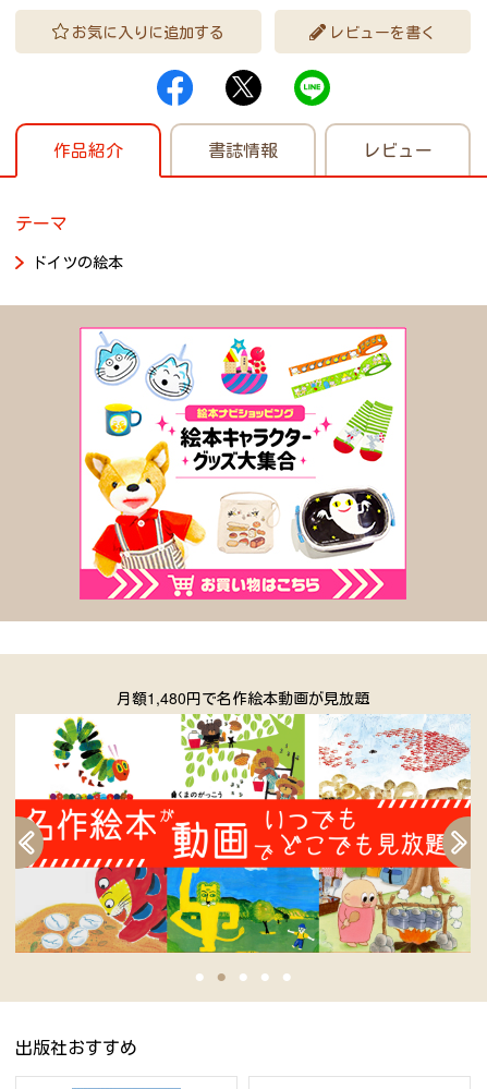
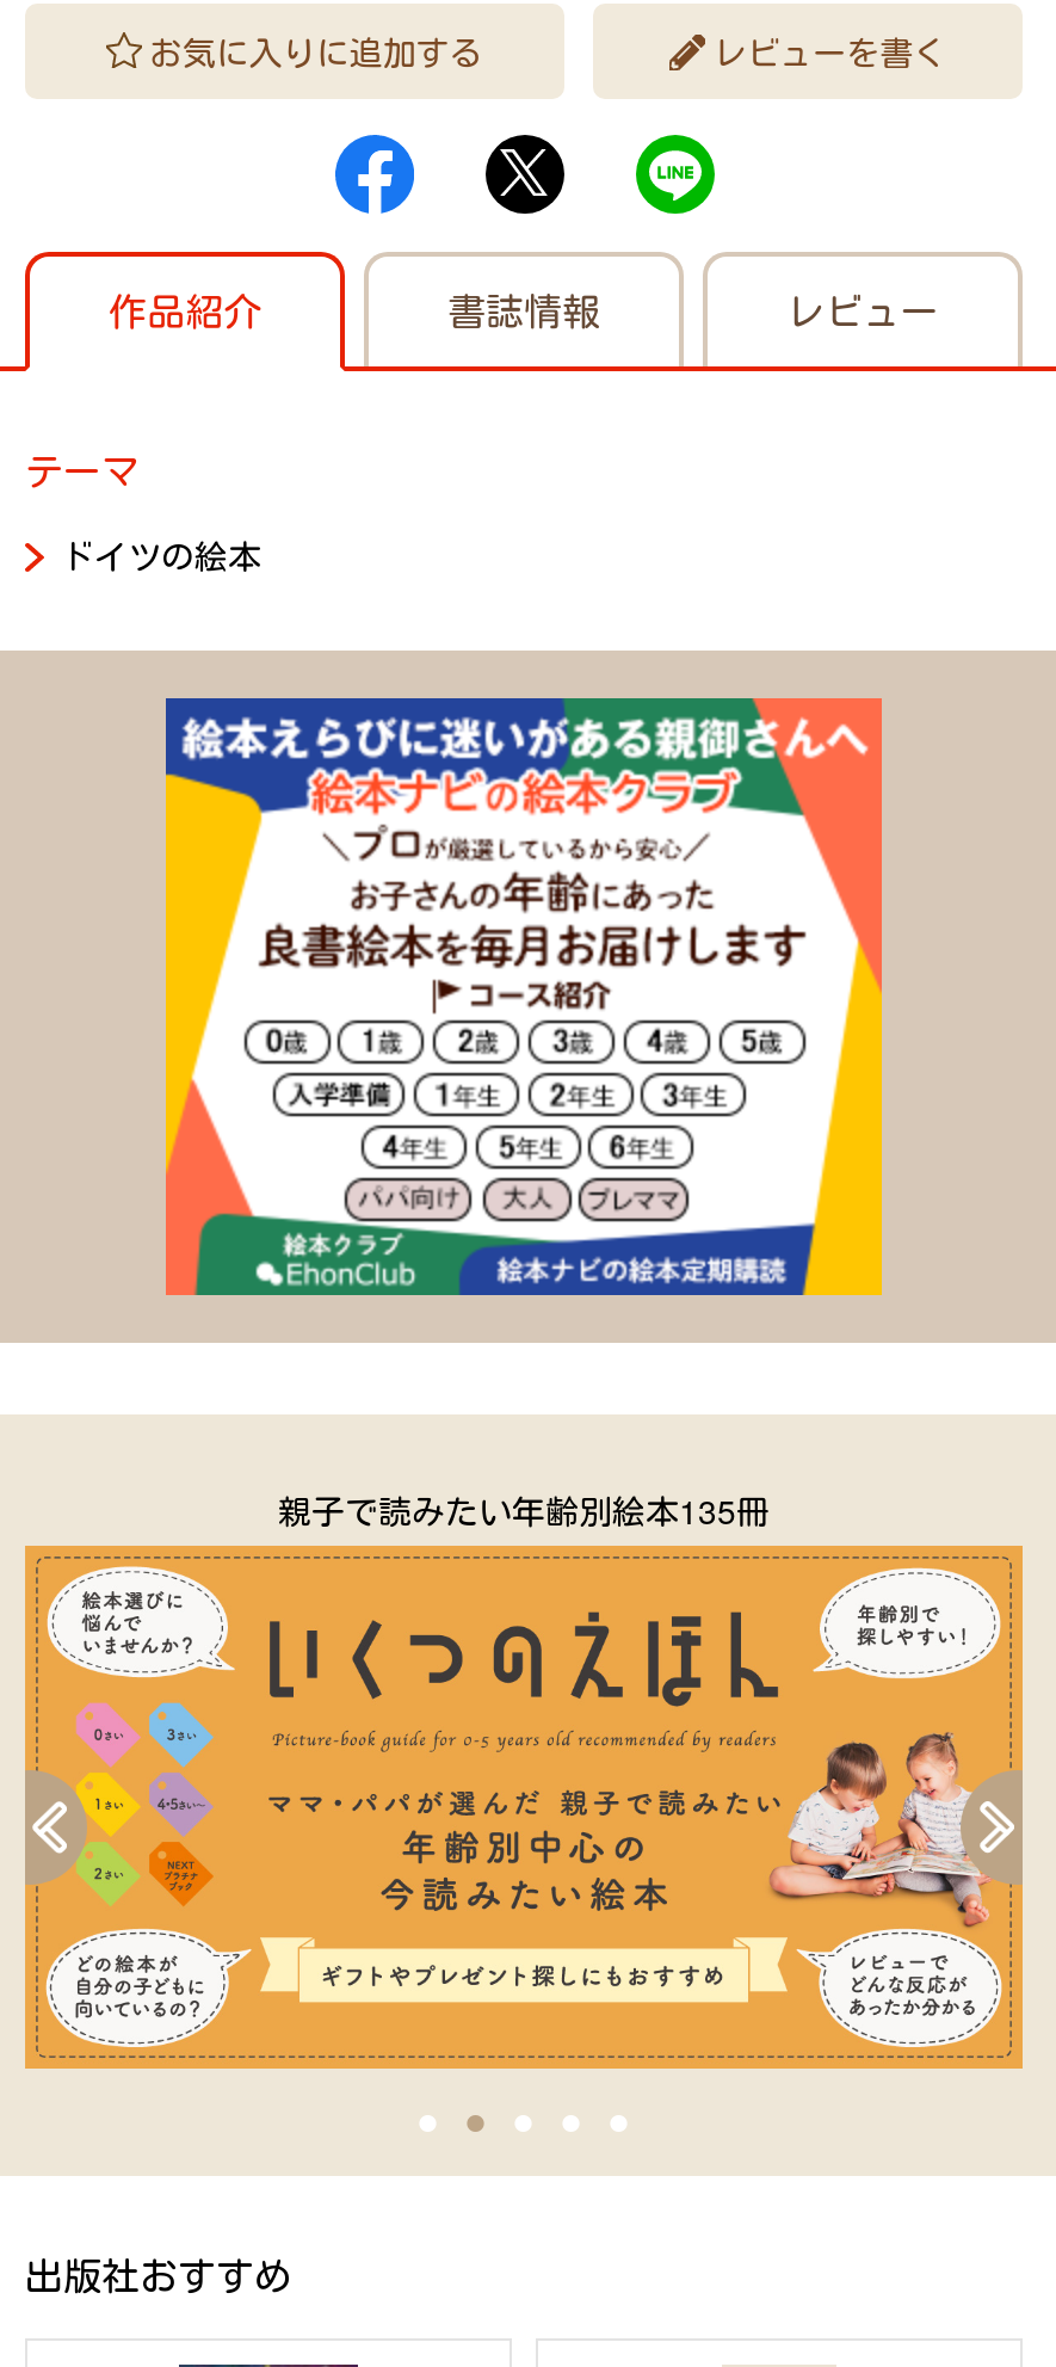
- [image]
+ [image]

- 月額1,480円で名作絵本動画が見放題
+ 親子で読みたい年齢別絵本135冊

- [image]
+ [image]
